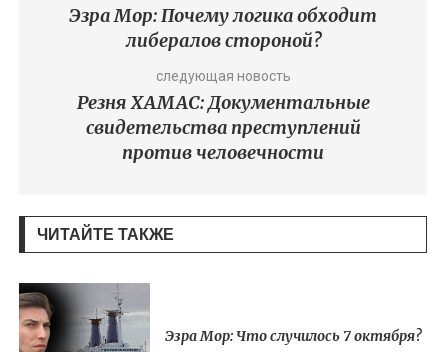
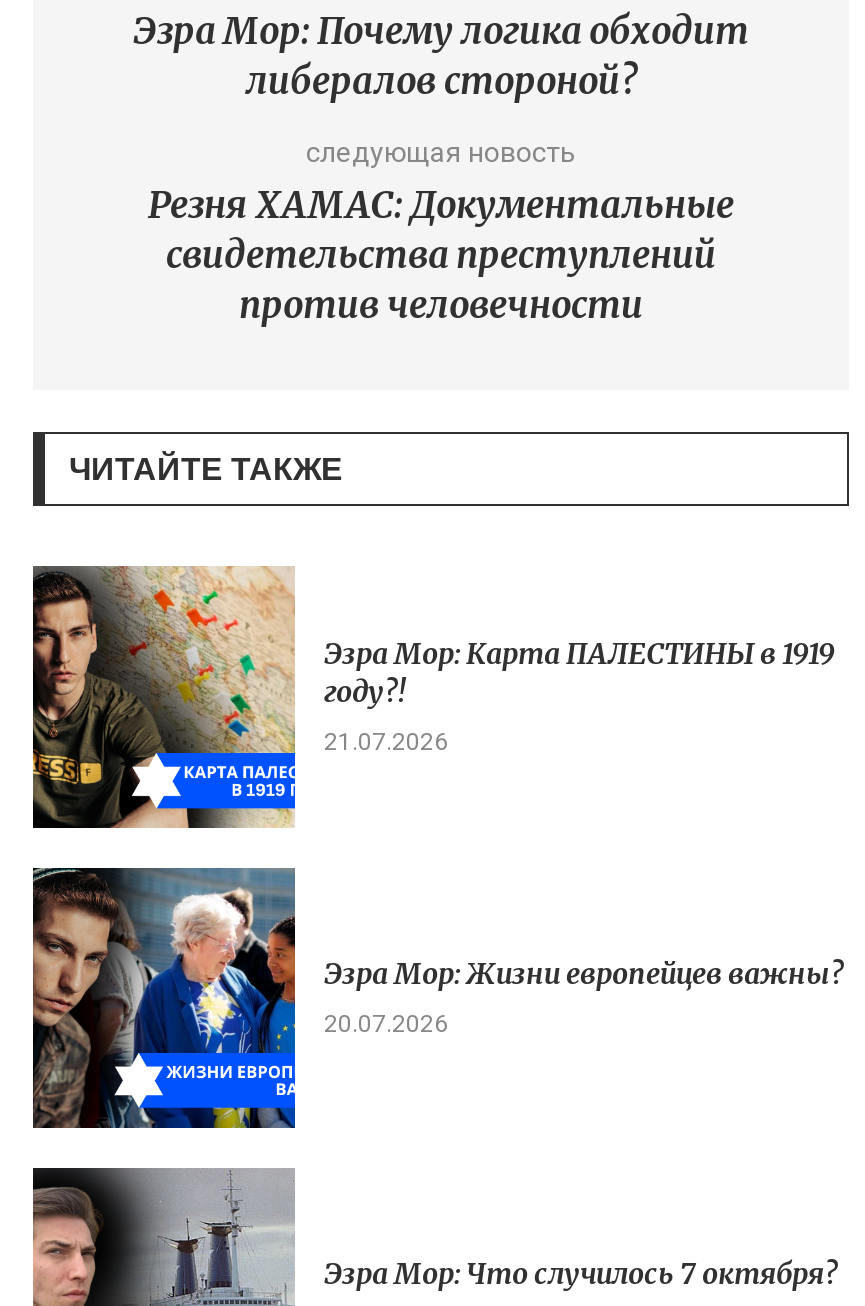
+ [image]
+ Эзра Мор: Карта ПАЛЕСТИНЫ в 1919
+ году?!
+ 21.07.2026

+ [image]
+ Эзра Мор: Жизни европейцев важны?
+ 20.07.2026
